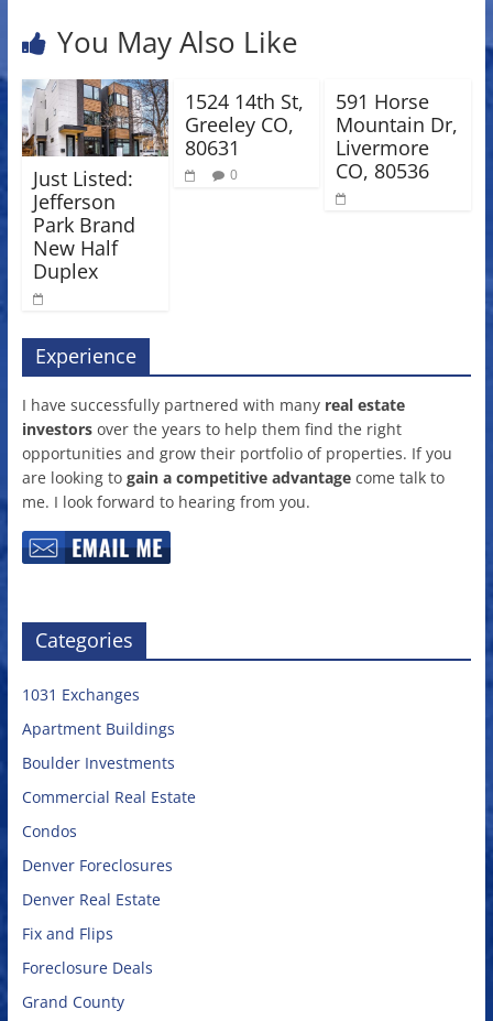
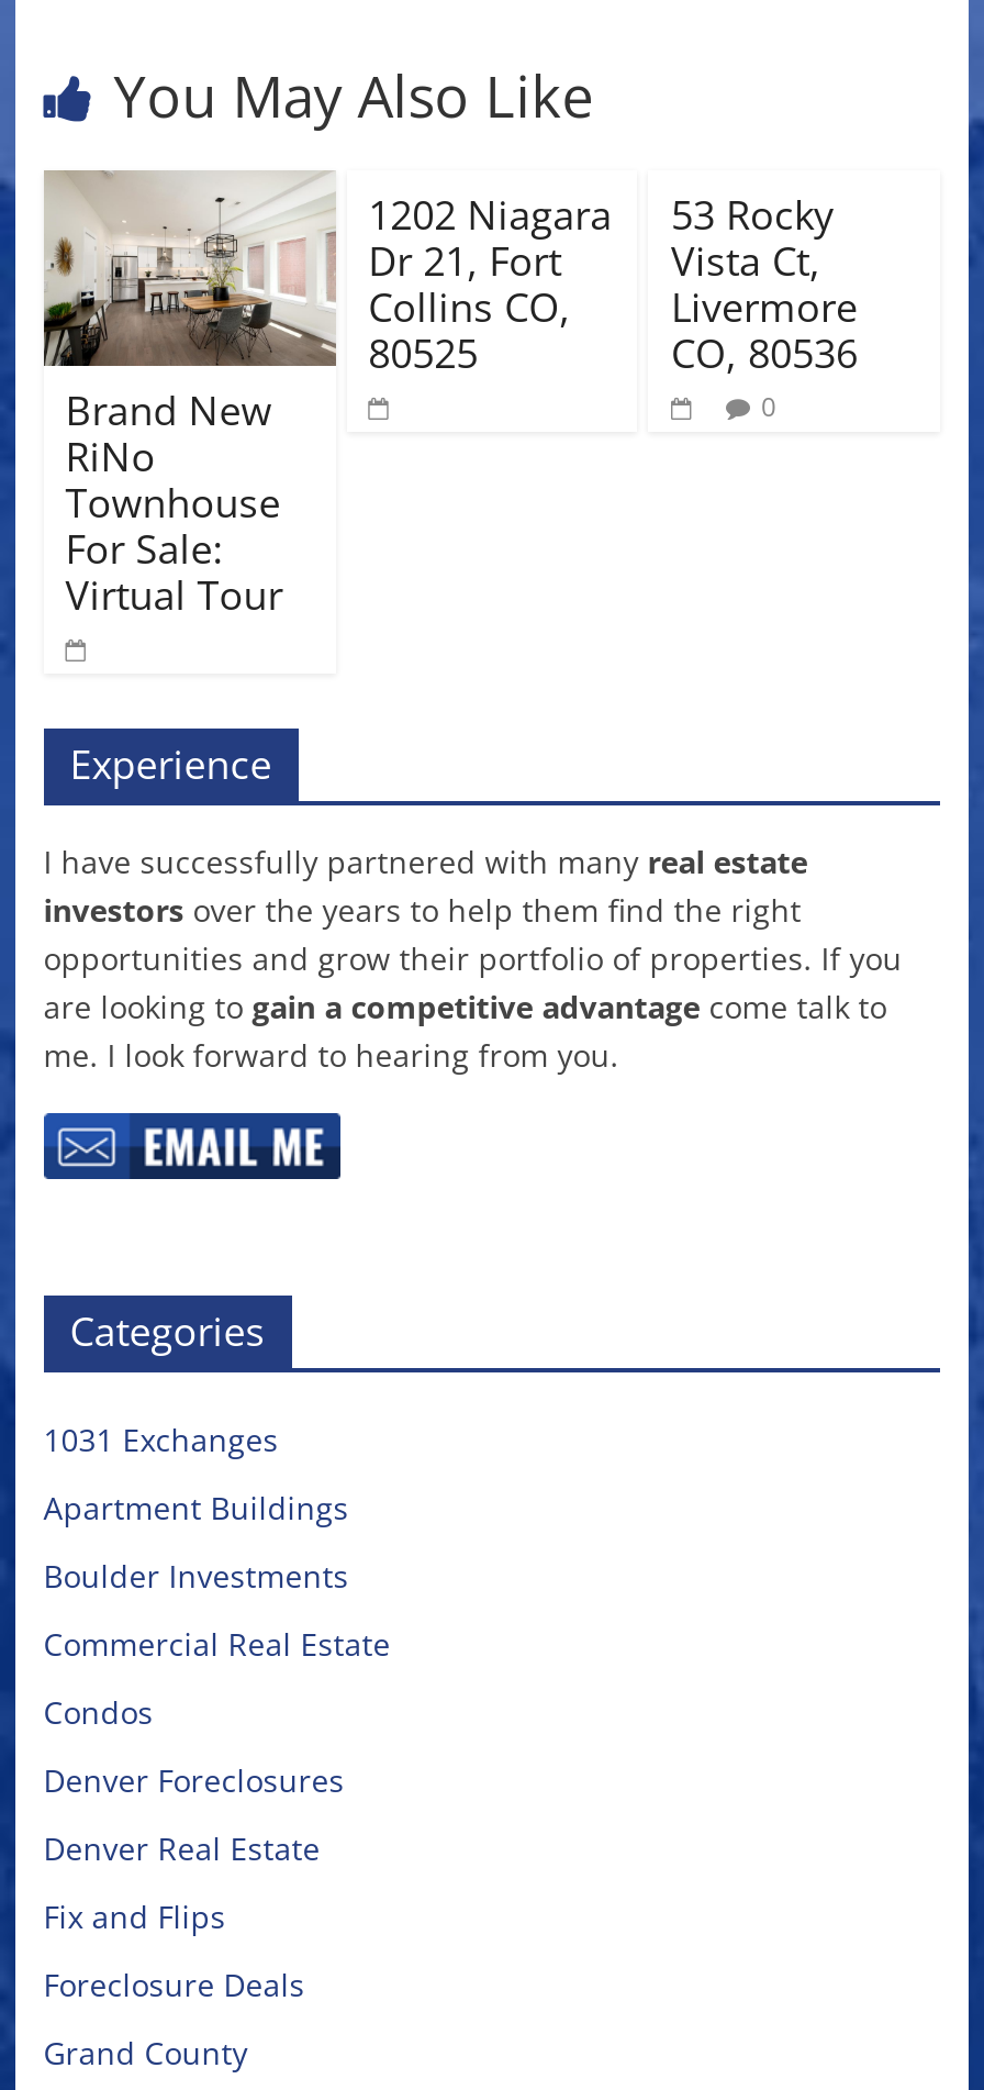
- [image]
- Just Listed:
- Jefferson
- Park Brand
- New Half
- Duplex
+ [image]
+ Brand New
+ RiNo
+ Townhouse
+ For Sale:
+ Virtual Tour

- 1524 14th St,
- Greeley CO,
- 80631
- 0
+ 1202 Niagara
+ Dr 21, Fort
+ Collins CO,
+ 80525

- 591 Horse
- Mountain Dr,
+ 53 Rocky
+ Vista Ct,

+ 0
